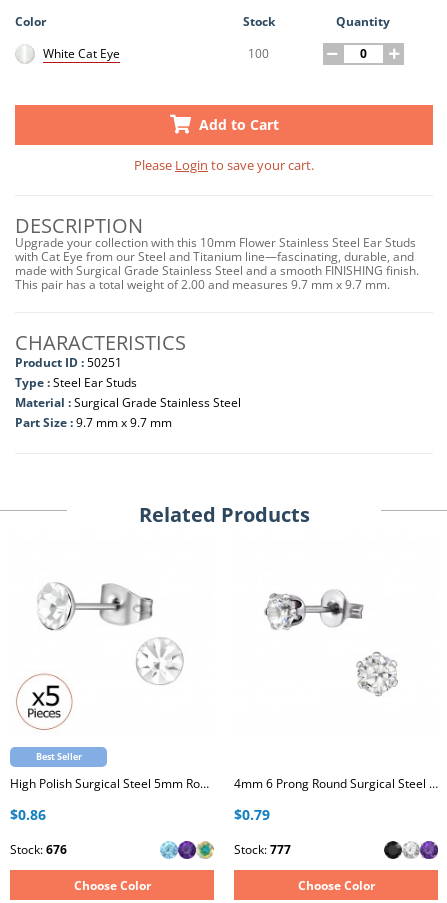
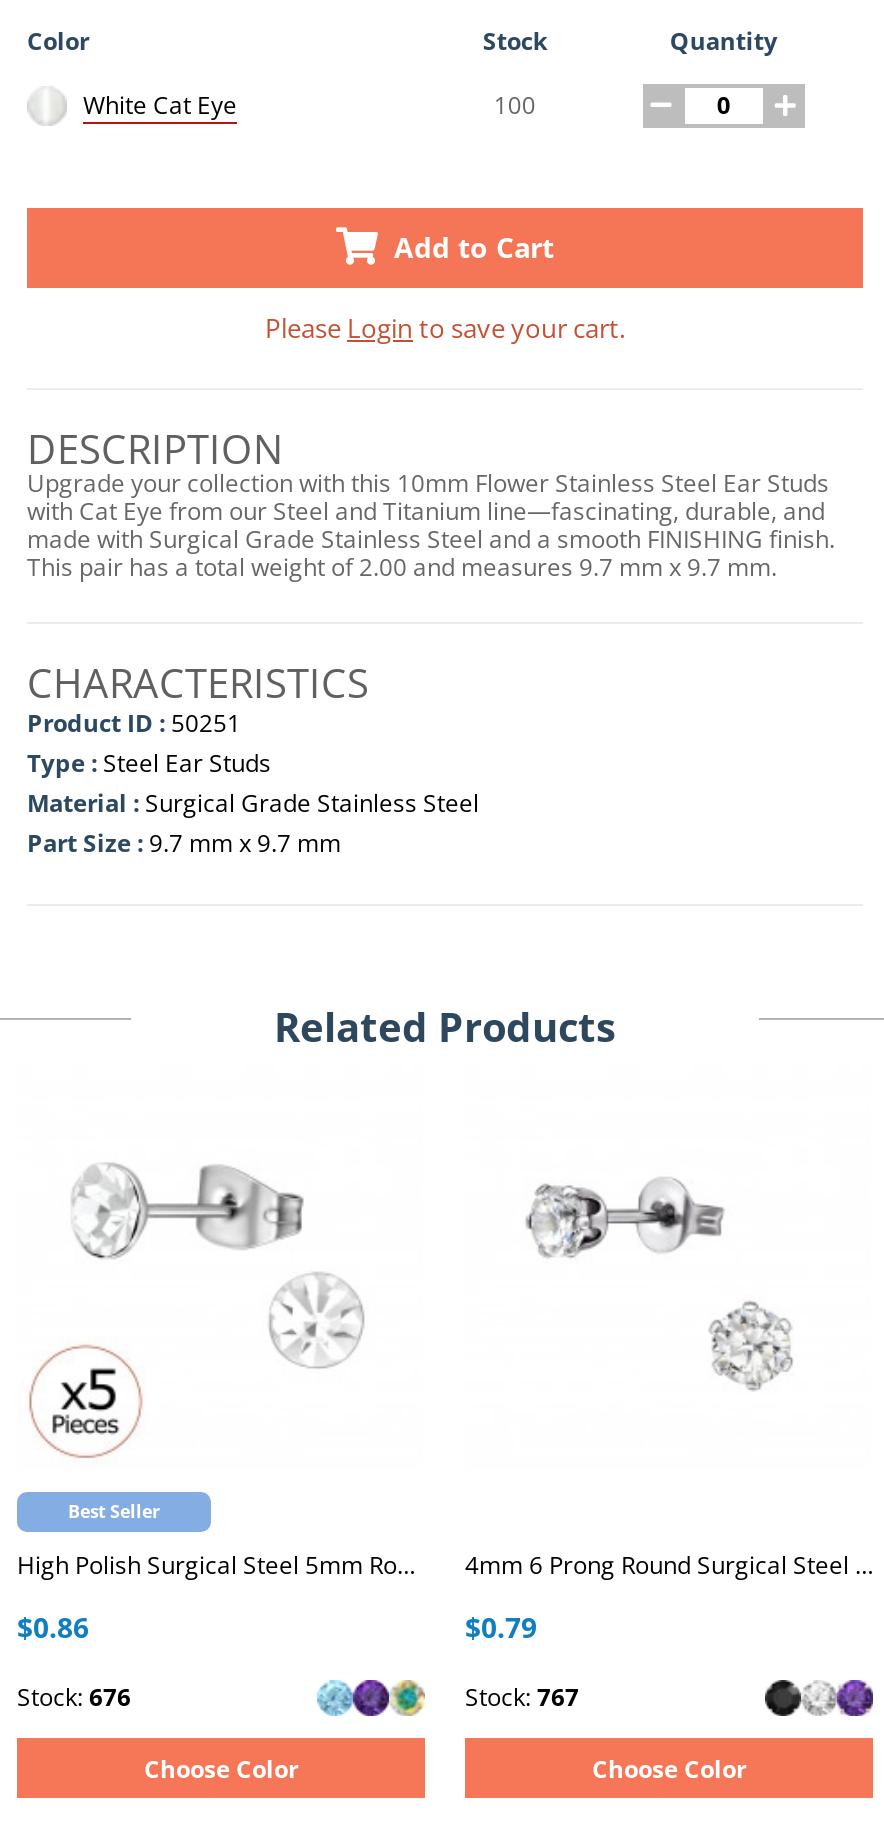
- Stock: 777
+ Stock: 767
